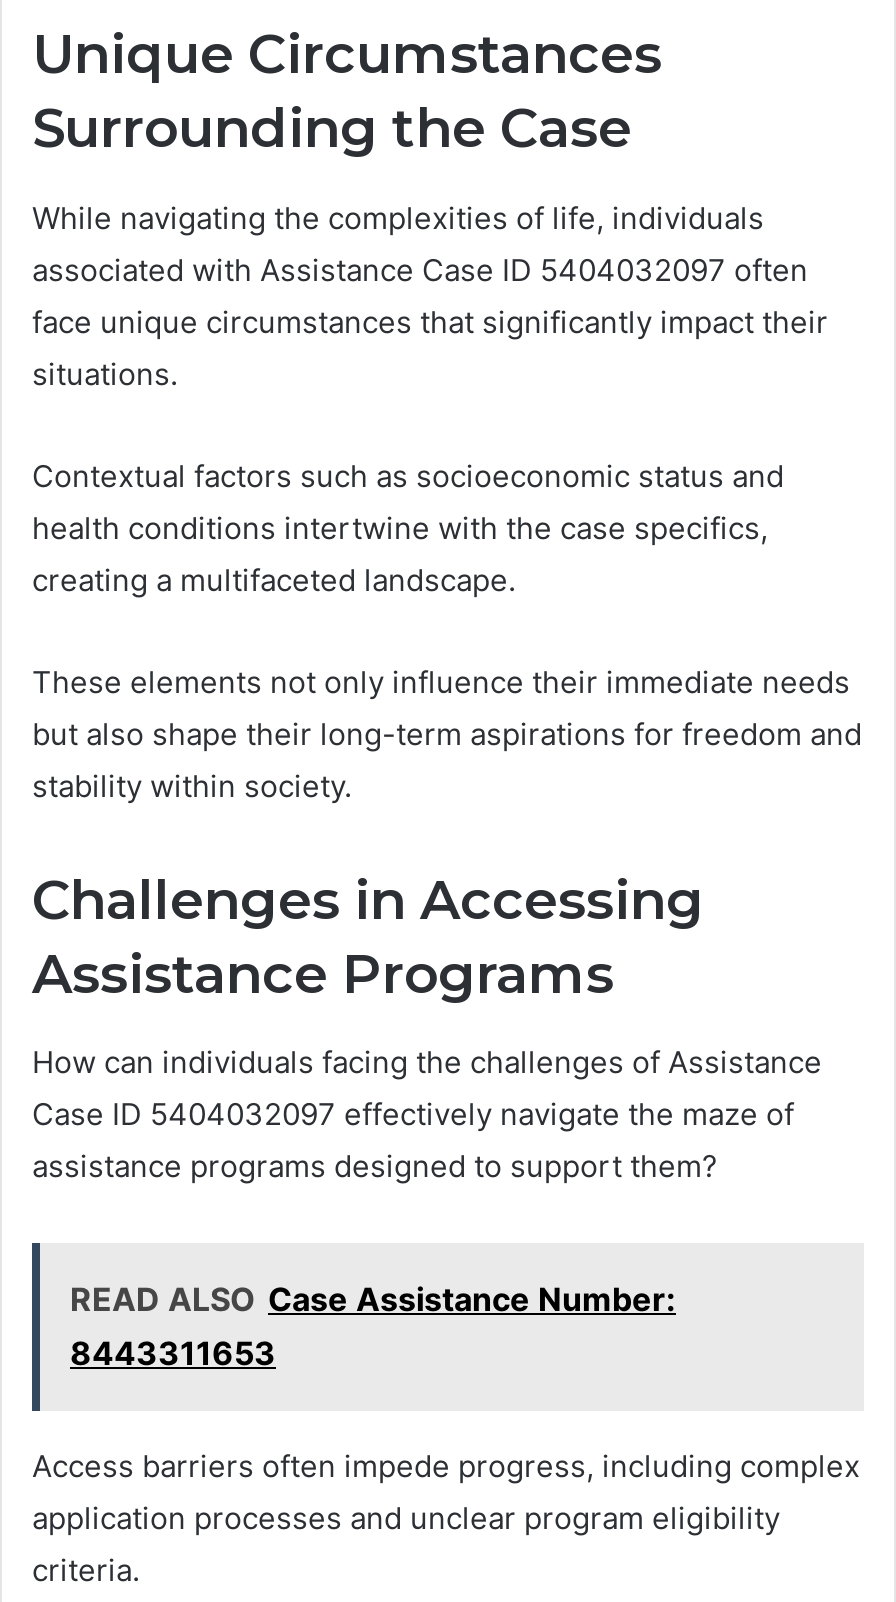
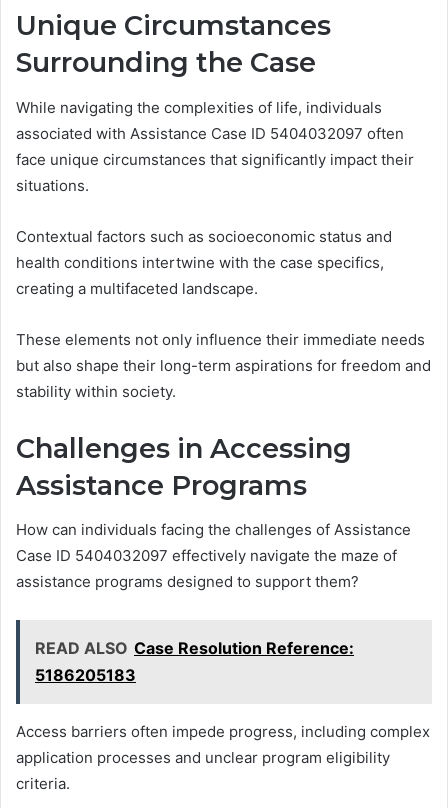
- READ ALSO Case Assistance Number:
+ READ ALSO Case Resolution Reference:

- 8443311653
+ 5186205183
